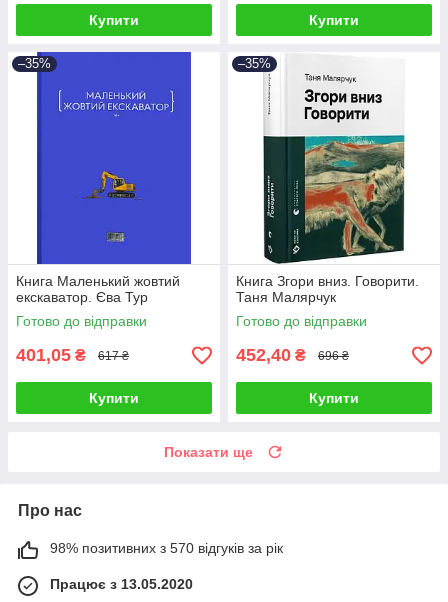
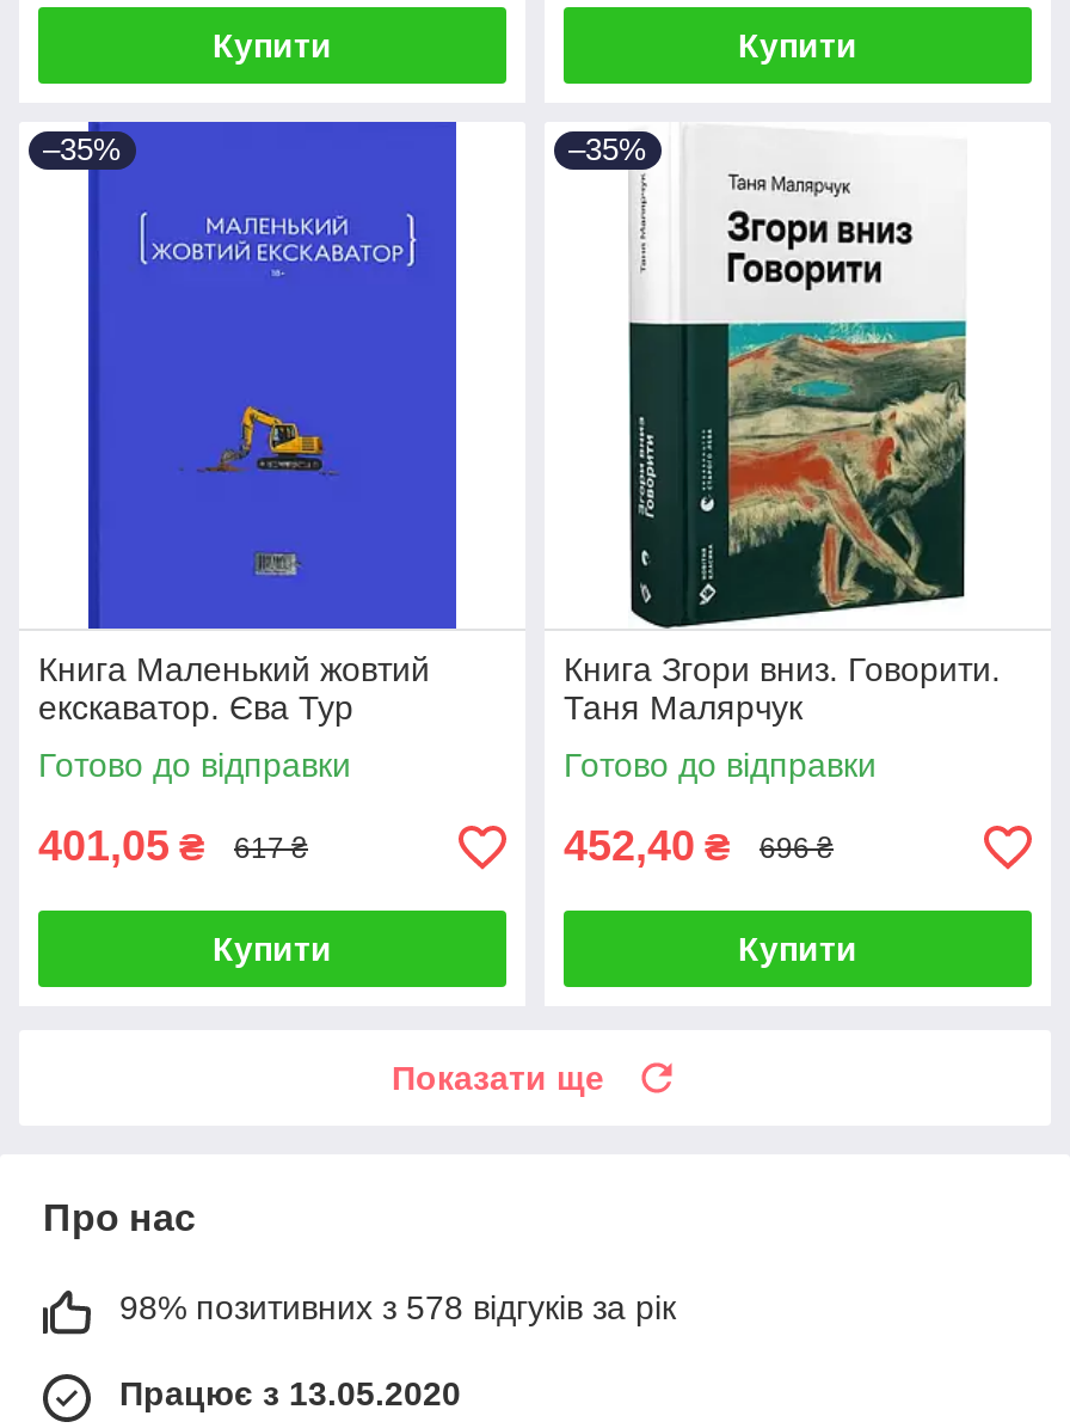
- 98% позитивних з 570 відгуків за рік
+ 98% позитивних з 578 відгуків за рік
